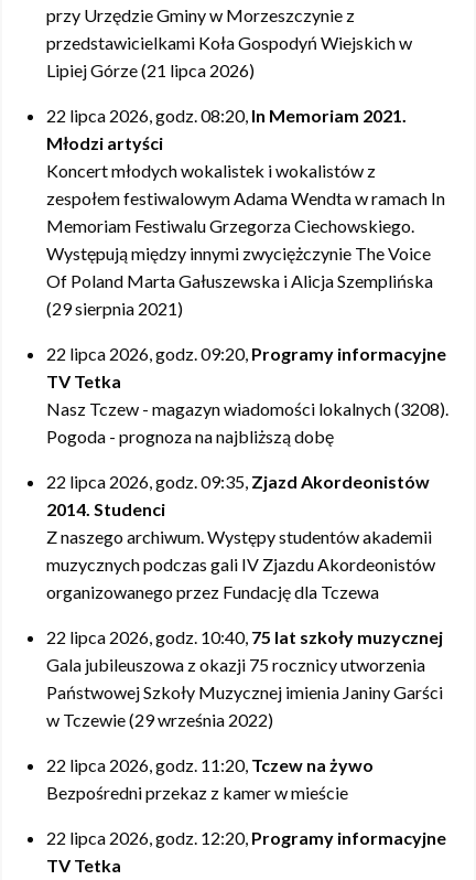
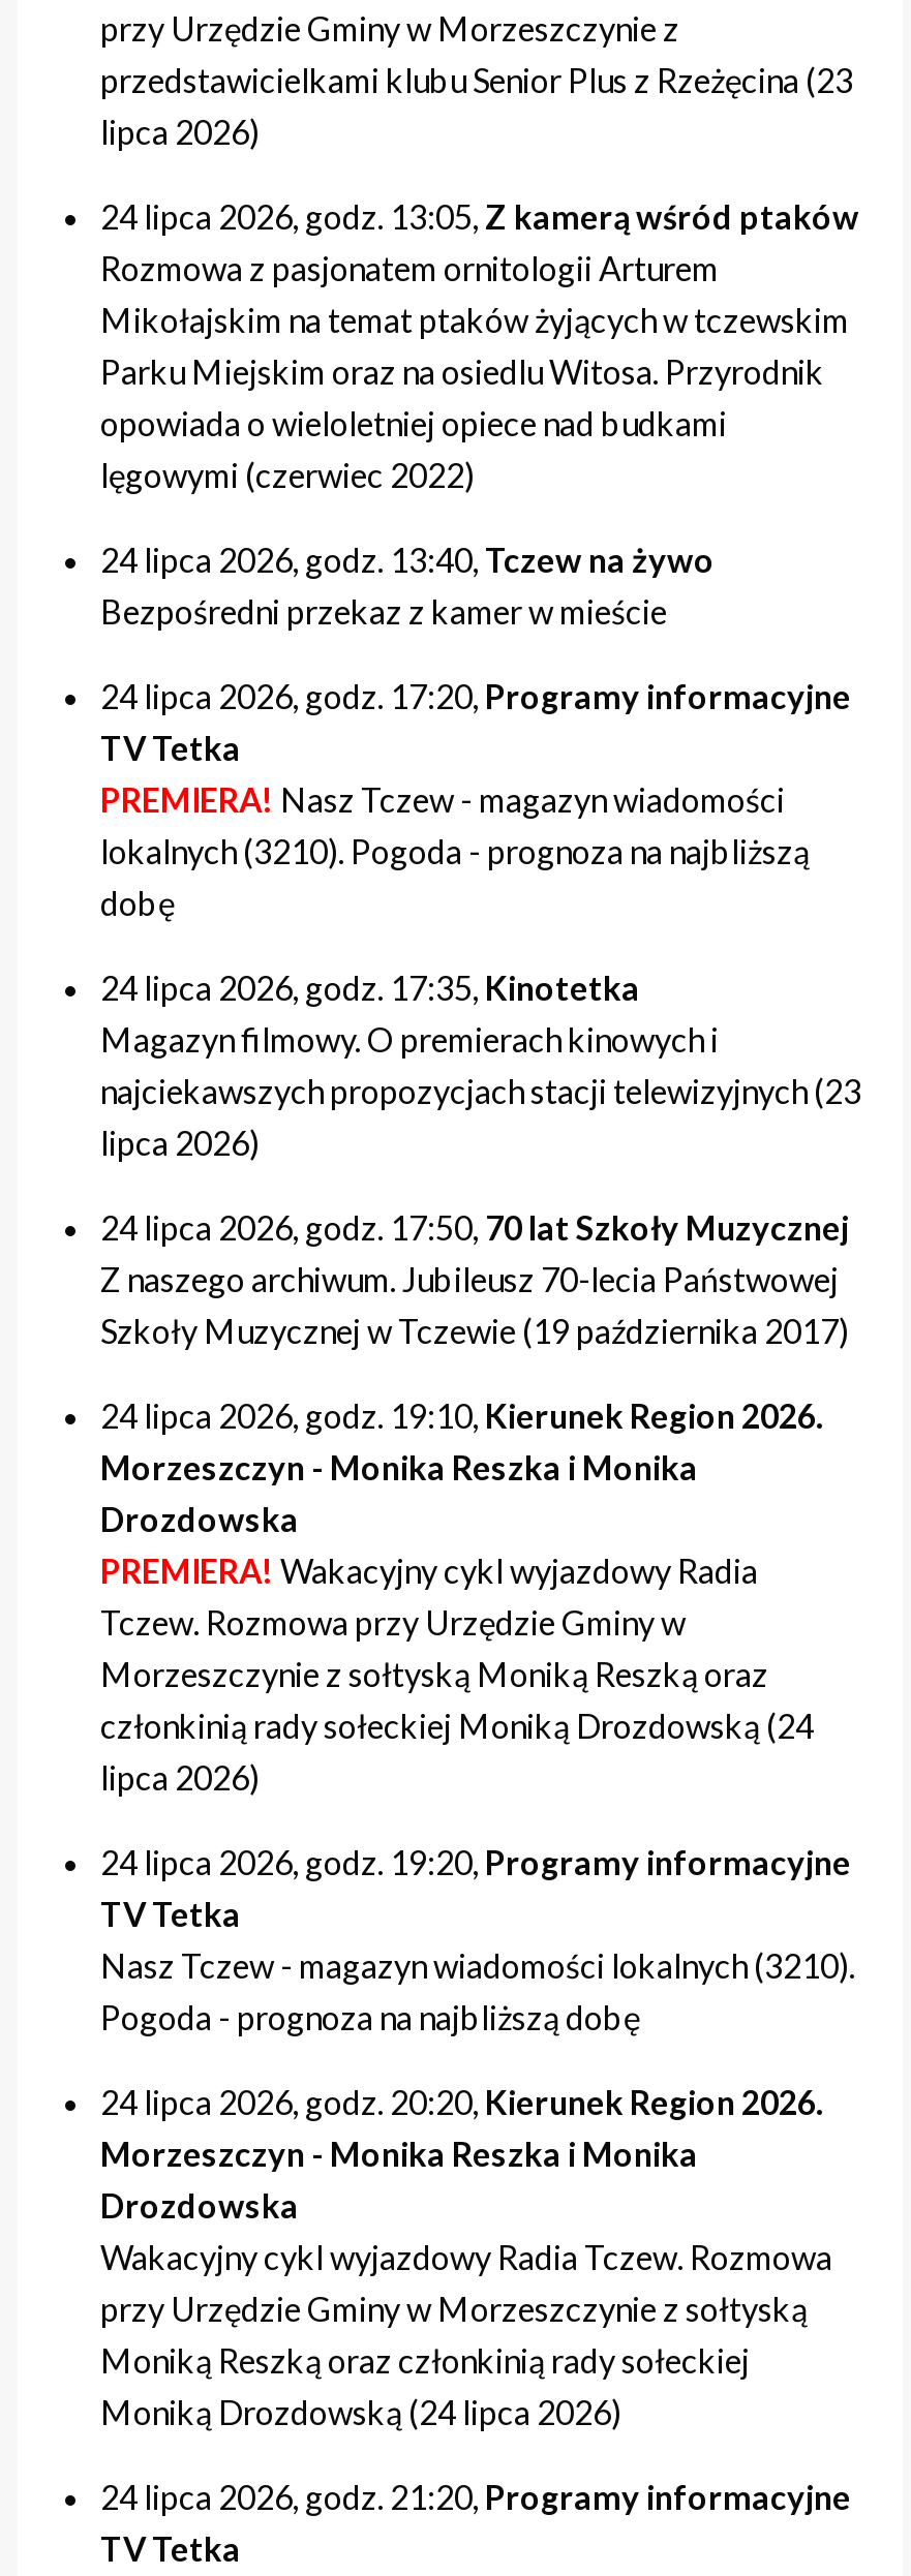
- przedstawicielkami Koła Gospodyń Wiejskich w
- Lipiej Górze (21 lipca 2026)
- 22 lipca 2026, godz. 08:20, In Memoriam 2021.
- Młodzi artyści
- Koncert młodych wokalistek i wokalistów z
- zespołem festiwalowym Adama Wendta w ramach In
- Memoriam Festiwalu Grzegorza Ciechowskiego.
- Występują między innymi zwyciężczynie The Voice
- Of Poland Marta Gałuszewska i Alicja Szemplińska
- (29 sierpnia 2021)
- 22 lipca 2026, godz. 09:20, Programy informacyjne
+ przedstawicielkami klubu Senior Plus z Rzeżęcina (23
+ lipca 2026)
+ 24 lipca 2026, godz. 13:05, Z kamerą wśród ptaków
+ Rozmowa z pasjonatem ornitologii Arturem
+ Mikołajskim na temat ptaków żyjących w tczewskim
+ Parku Miejskim oraz na osiedlu Witosa. Przyrodnik
+ opowiada o wieloletniej opiece nad budkami
+ lęgowymi (czerwiec 2022)
+ 24 lipca 2026, godz. 13:40, Tczew na żywo
+ 24 lipca 2026, godz. 17:20, Programy informacyjne

- Nasz Tczew - magazyn wiadomości lokalnych (3208).
+ PREMIERA! Nasz Tczew - magazyn wiadomości
+ lokalnych (3210). Pogoda - prognoza na najbliższą
+ dobę
+ 24 lipca 2026, godz. 17:35, Kinotetka
+ Magazyn filmowy. O premierach kinowych i
+ najciekawszych propozycjach stacji telewizyjnych (23
+ lipca 2026)
+ 24 lipca 2026, godz. 17:50, 70 lat Szkoły Muzycznej
+ Z naszego archiwum. Jubileusz 70-lecia Państwowej
+ Szkoły Muzycznej w Tczewie (19 października 2017)
+ 24 lipca 2026, godz. 19:10, Kierunek Region 2026.
+ Morzeszczyn - Monika Reszka i Monika
+ Drozdowska
+ PREMIERA! Wakacyjny cykl wyjazdowy Radia
+ Tczew. Rozmowa przy Urzędzie Gminy w
+ Morzeszczynie z sołtyską Moniką Reszką oraz
+ członkinią rady sołeckiej Moniką Drozdowską (24
+ lipca 2026)
+ 24 lipca 2026, godz. 19:20, Programy informacyjne
+ TV Tetka
+ Nasz Tczew - magazyn wiadomości lokalnych (3210).

moved down: Pogoda - prognoza na najbliższą dobę

- 22 lipca 2026, godz. 09:35, Zjazd Akordeonistów
- 2014. Studenci
- Z naszego archiwum. Występy studentów akademii
- muzycznych podczas gali IV Zjazdu Akordeonistów
- organizowanego przez Fundację dla Tczewa
- 22 lipca 2026, godz. 10:40, 75 lat szkoły muzycznej
- Gala jubileuszowa z okazji 75 rocznicy utworzenia
- Państwowej Szkoły Muzycznej imienia Janiny Garści
- w Tczewie (29 września 2022)
- 22 lipca 2026, godz. 11:20, Tczew na żywo
- 22 lipca 2026, godz. 12:20, Programy informacyjne
+ 24 lipca 2026, godz. 20:20, Kierunek Region 2026.
+ Morzeszczyn - Monika Reszka i Monika
+ Drozdowska
+ Wakacyjny cykl wyjazdowy Radia Tczew. Rozmowa
+ przy Urzędzie Gminy w Morzeszczynie z sołtyską
+ Moniką Reszką oraz członkinią rady sołeckiej
+ Moniką Drozdowską (24 lipca 2026)
+ 24 lipca 2026, godz. 21:20, Programy informacyjne

moved up: Bezpośredni przekaz z kamer w mieście
